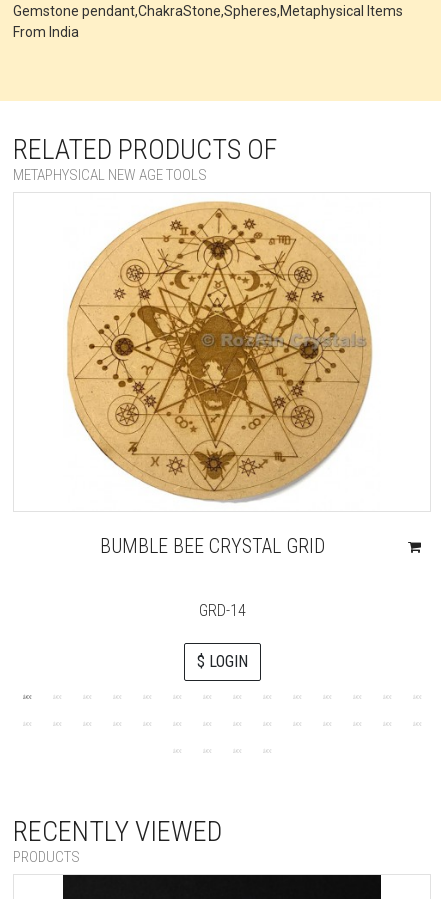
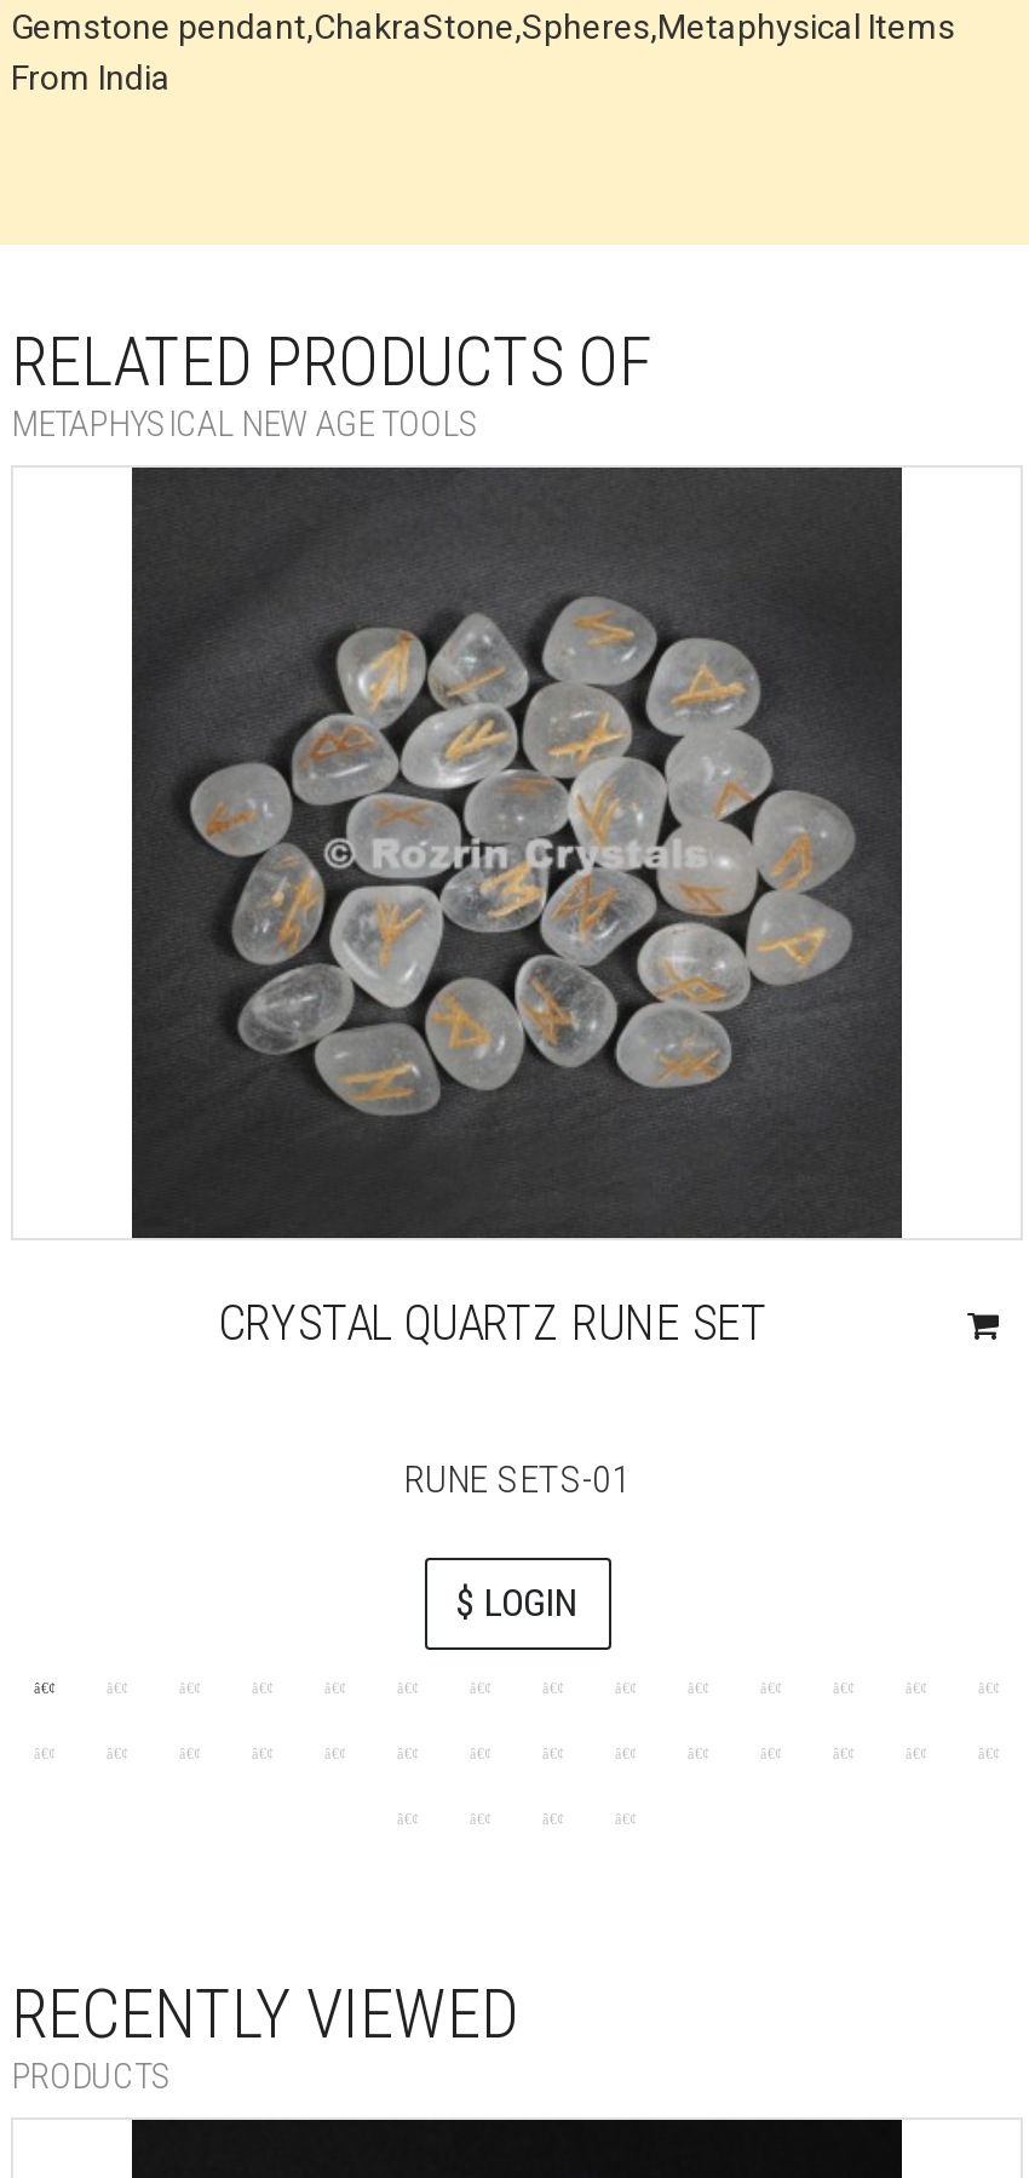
- [image]
- BUMBLE BEE CRYSTAL GRID
+ [image]
+ CRYSTAL QUARTZ RUNE SET

- GRD-14
+ RUNE SETS-01
